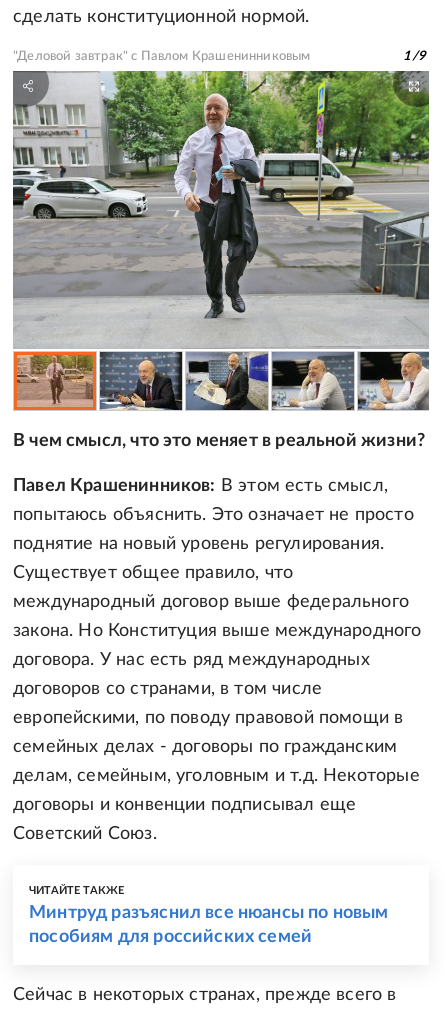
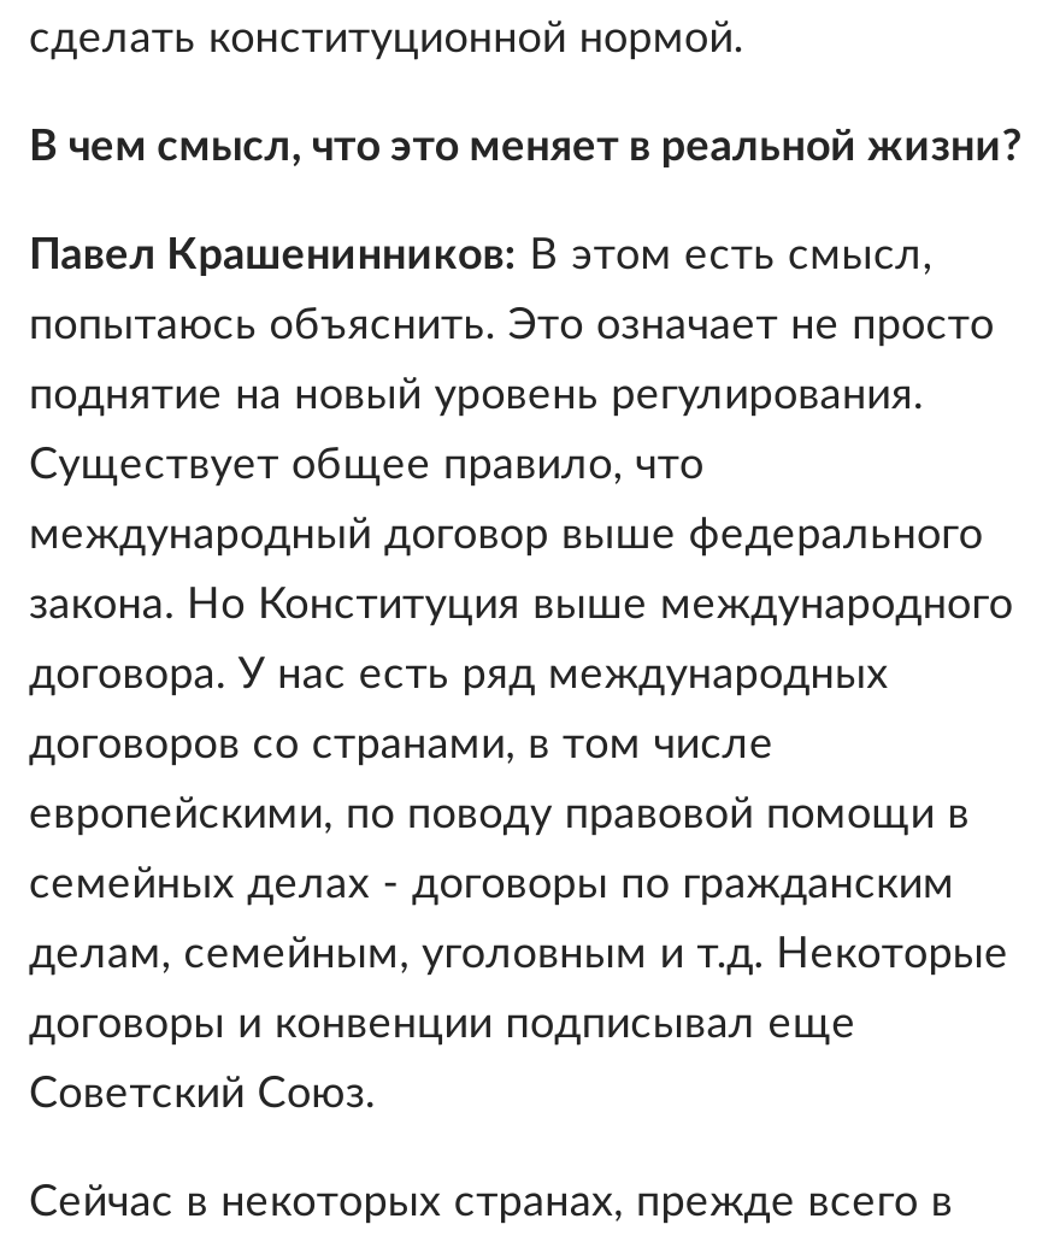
- "Деловой завтрак" с Павлом Крашенинниковым
- 1/9

- [image]

- ЧИТАЙТЕ ТАКЖЕ
- Минтруд разъяснил все нюансы по новым
- пособиям для российских семей
